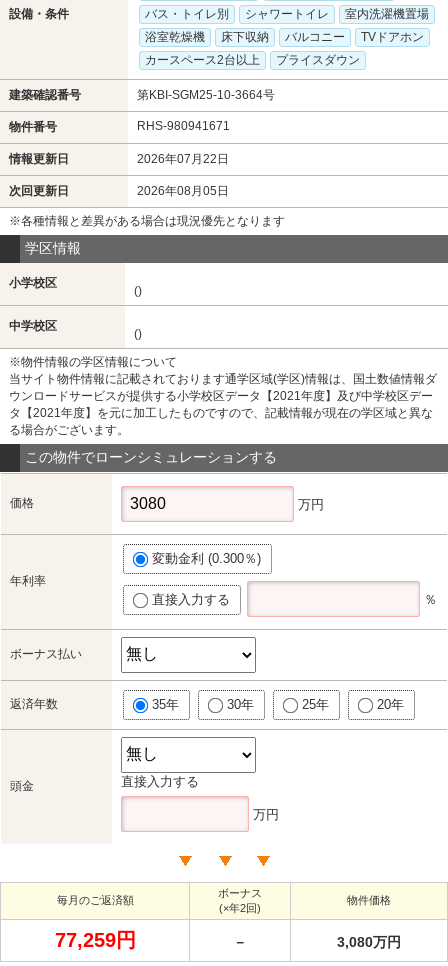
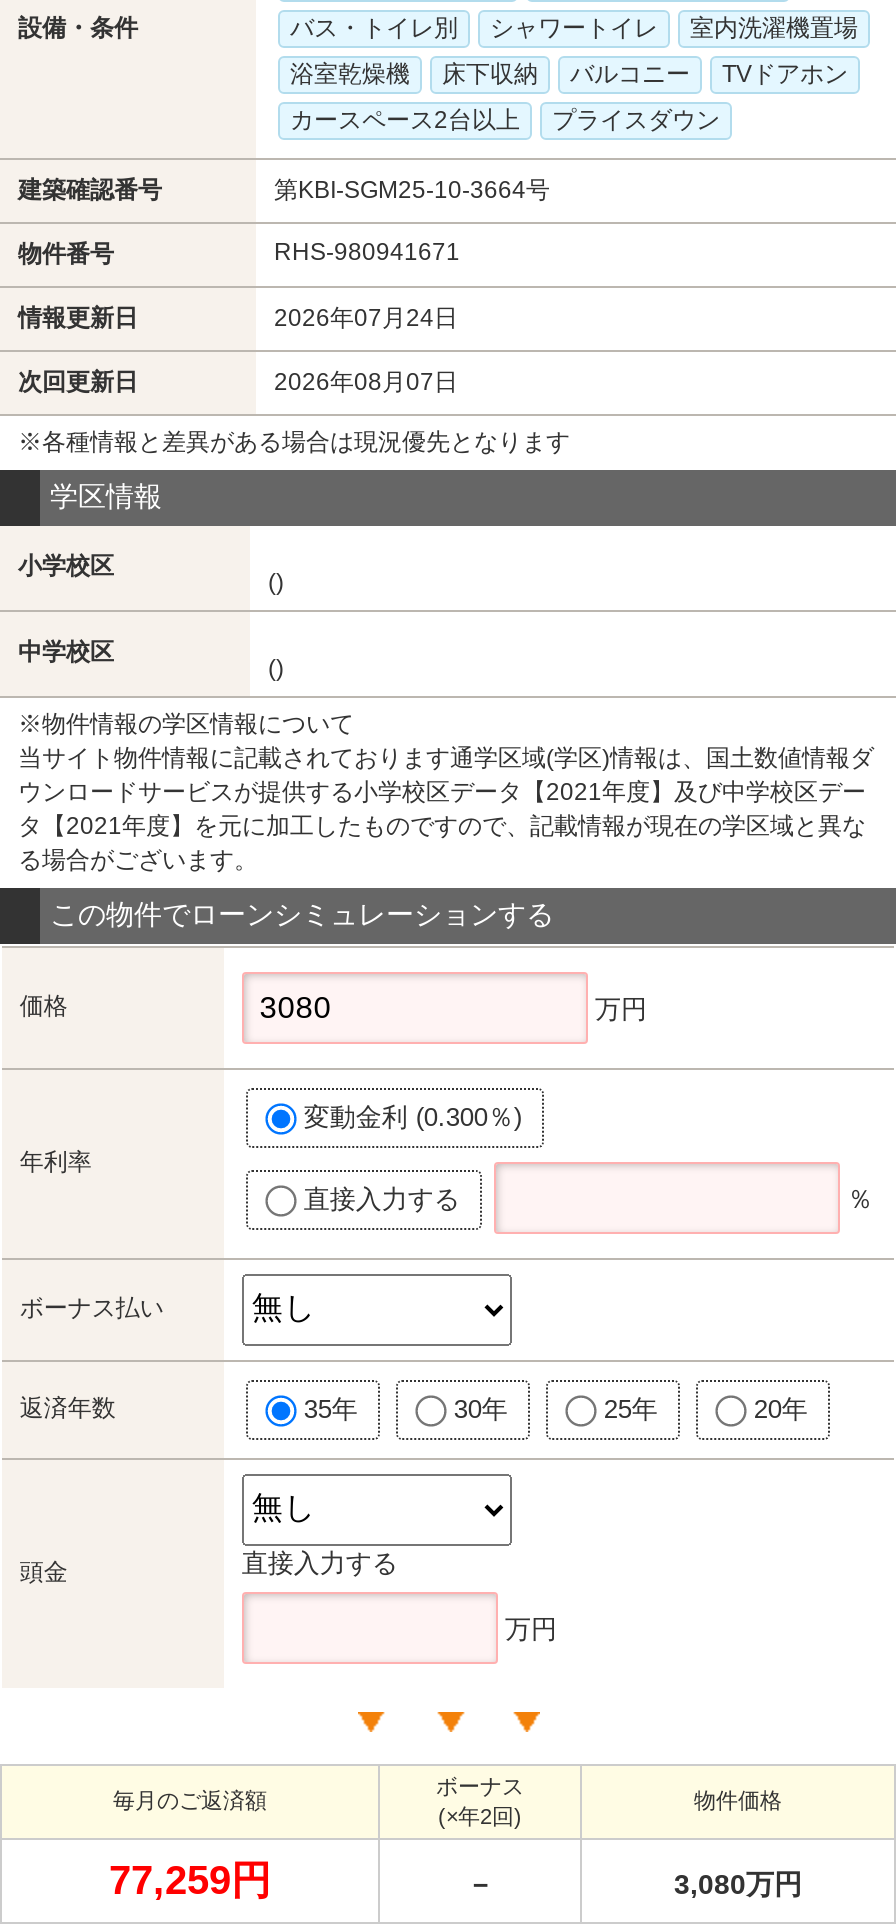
- 2026年07月22日
+ 2026年07月24日

- 2026年08月05日
+ 2026年08月07日
